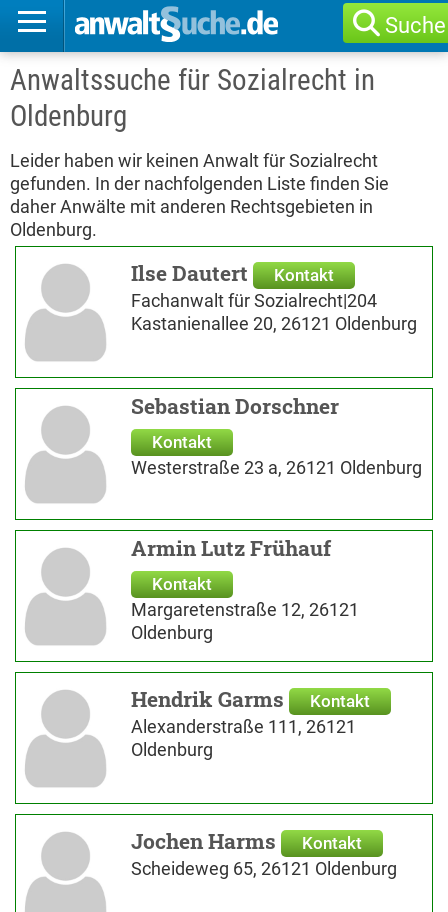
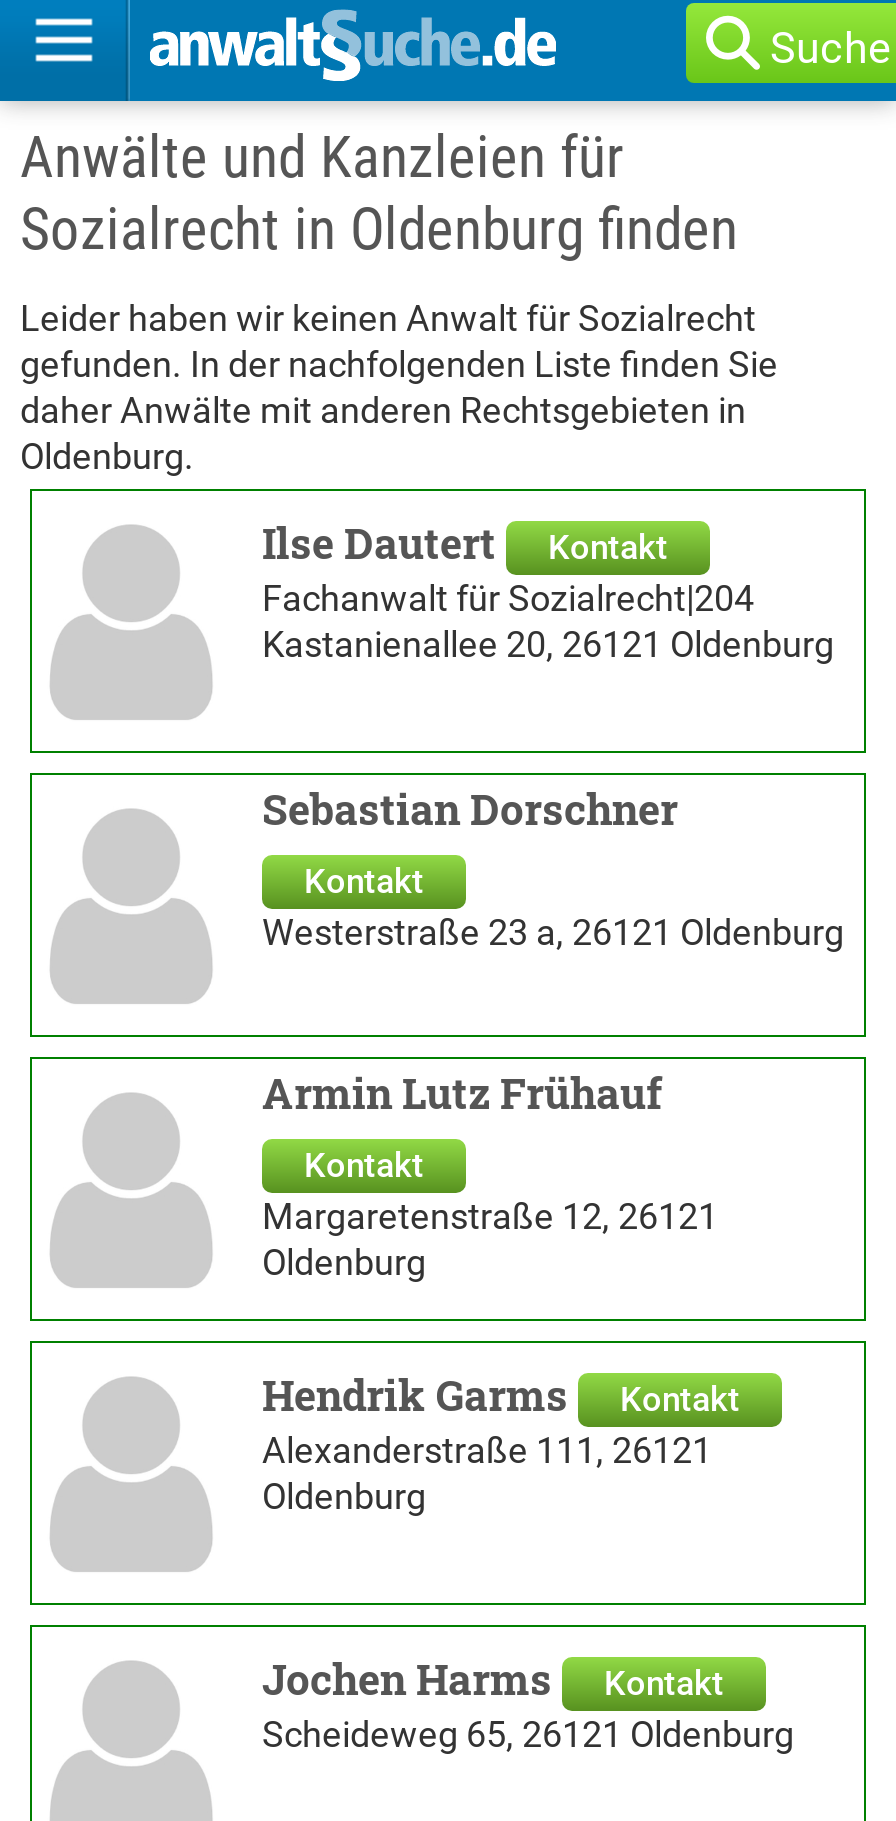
- Anwaltssuche für Sozialrecht in
- Oldenburg
+ Anwälte und Kanzleien für
+ Sozialrecht in Oldenburg finden
